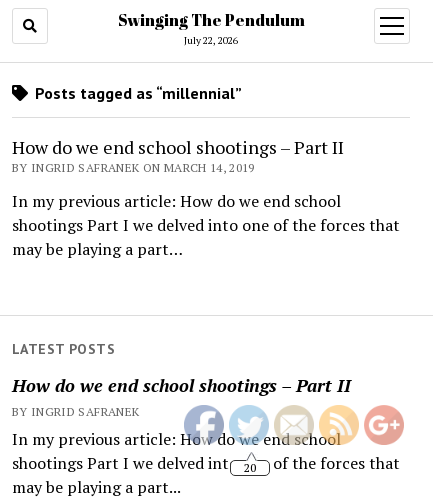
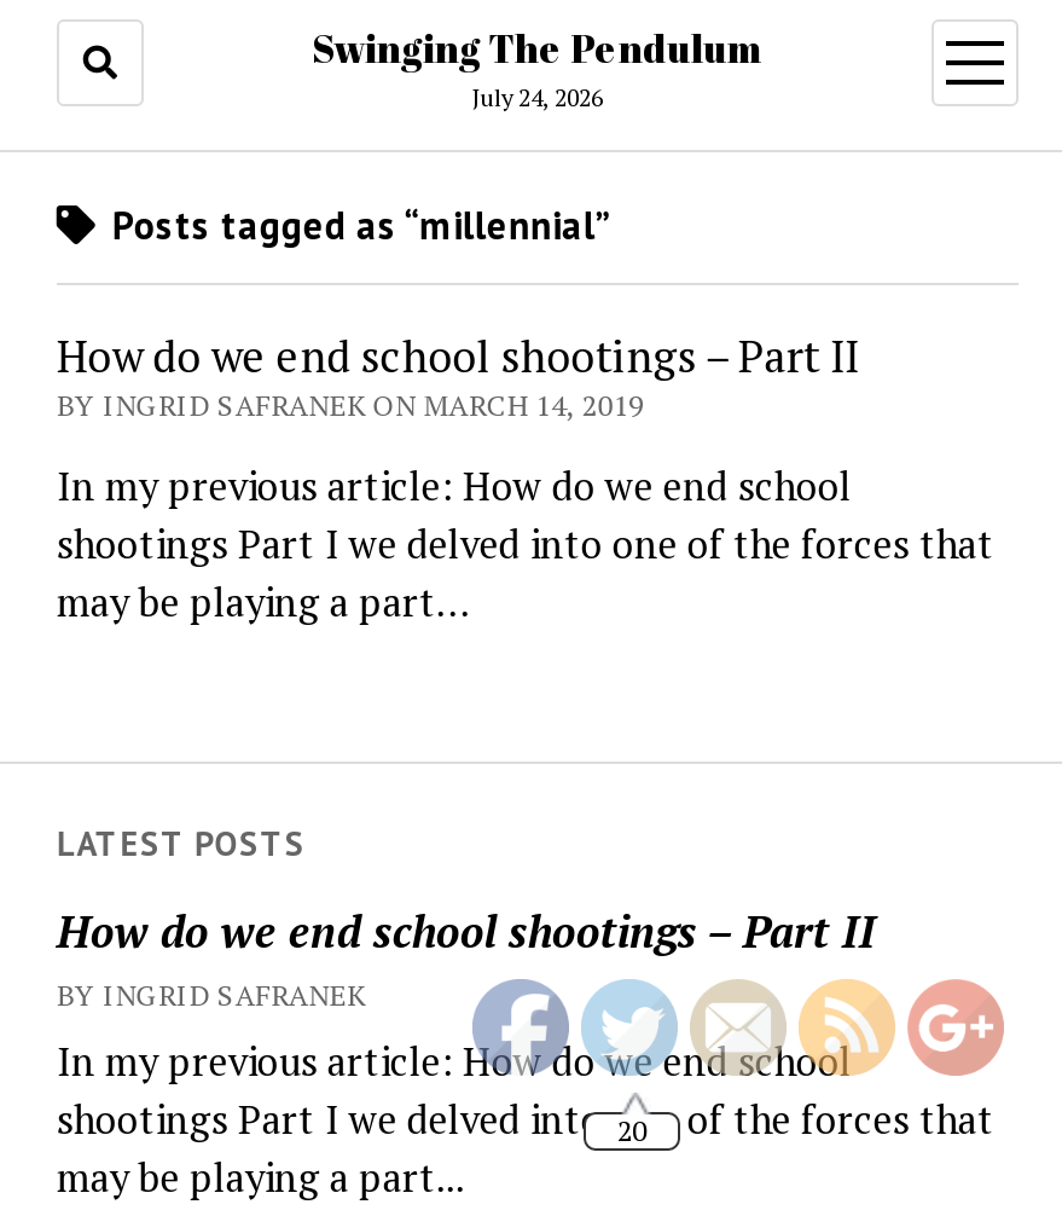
- July 22, 2026
+ July 24, 2026
